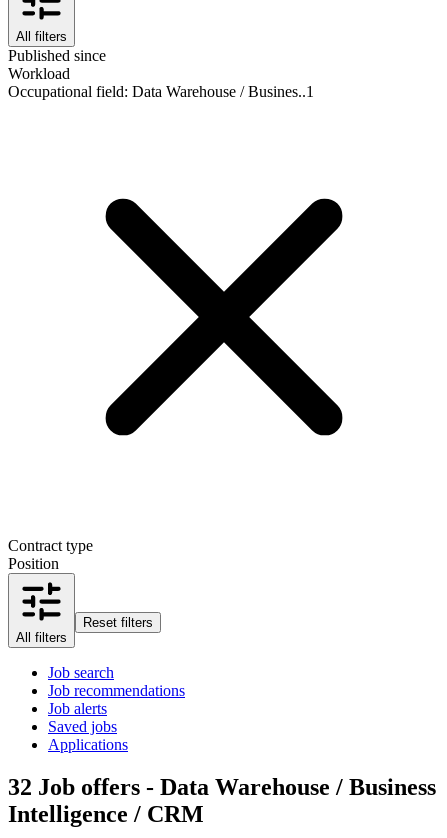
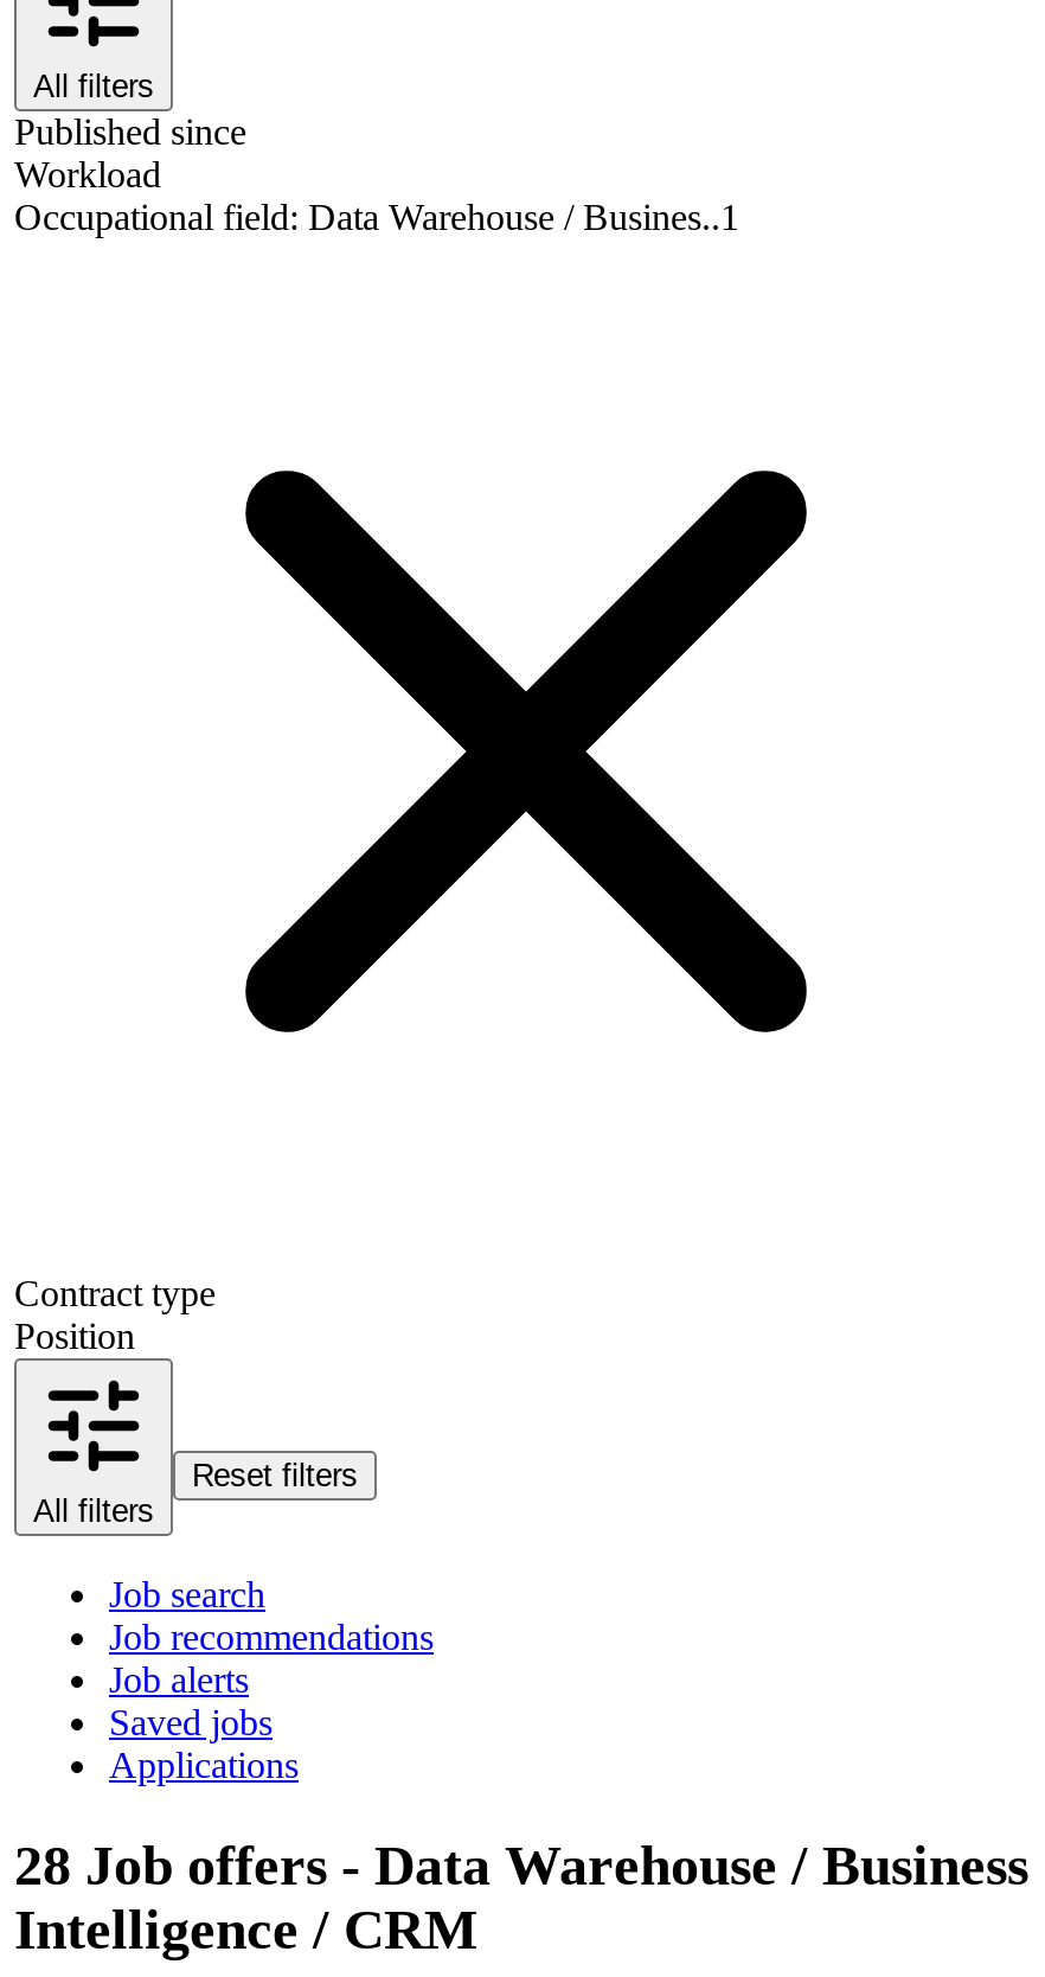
- 32 Job offers - Data Warehouse / Business
+ 28 Job offers - Data Warehouse / Business
